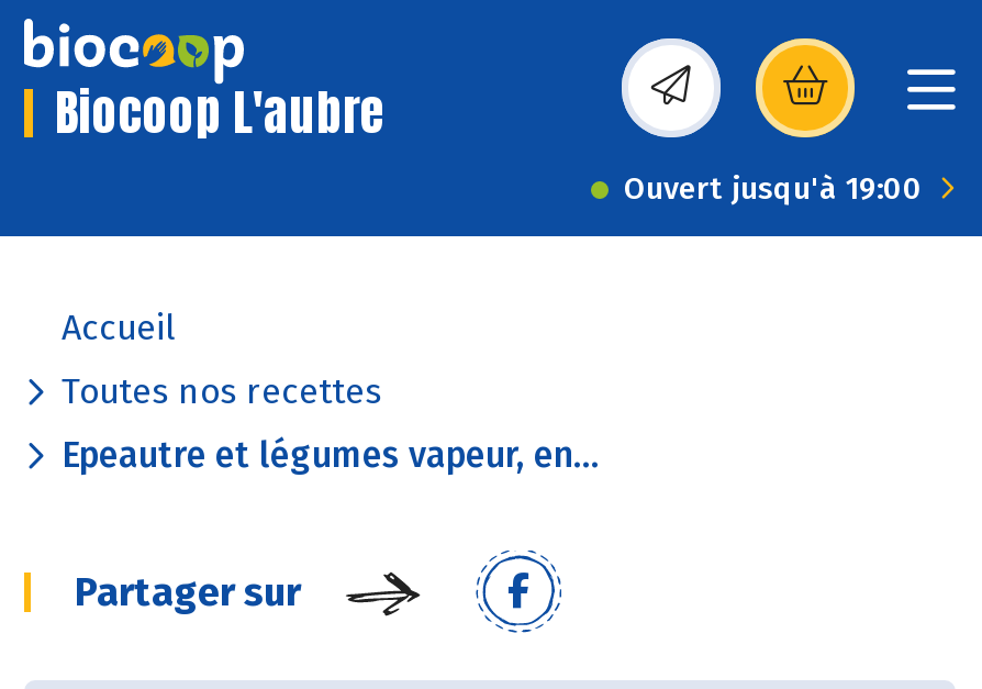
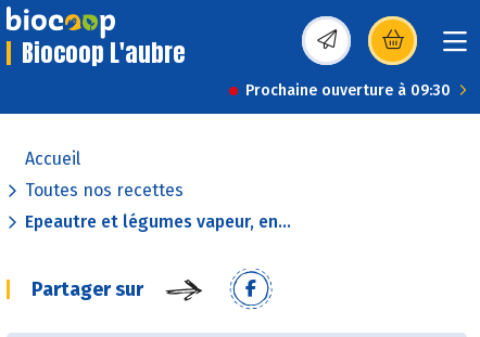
- Ouvert jusqu'à 19:00
+ Prochaine ouverture à 09:30
